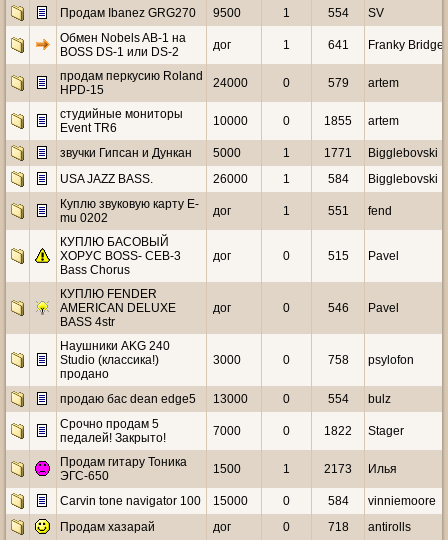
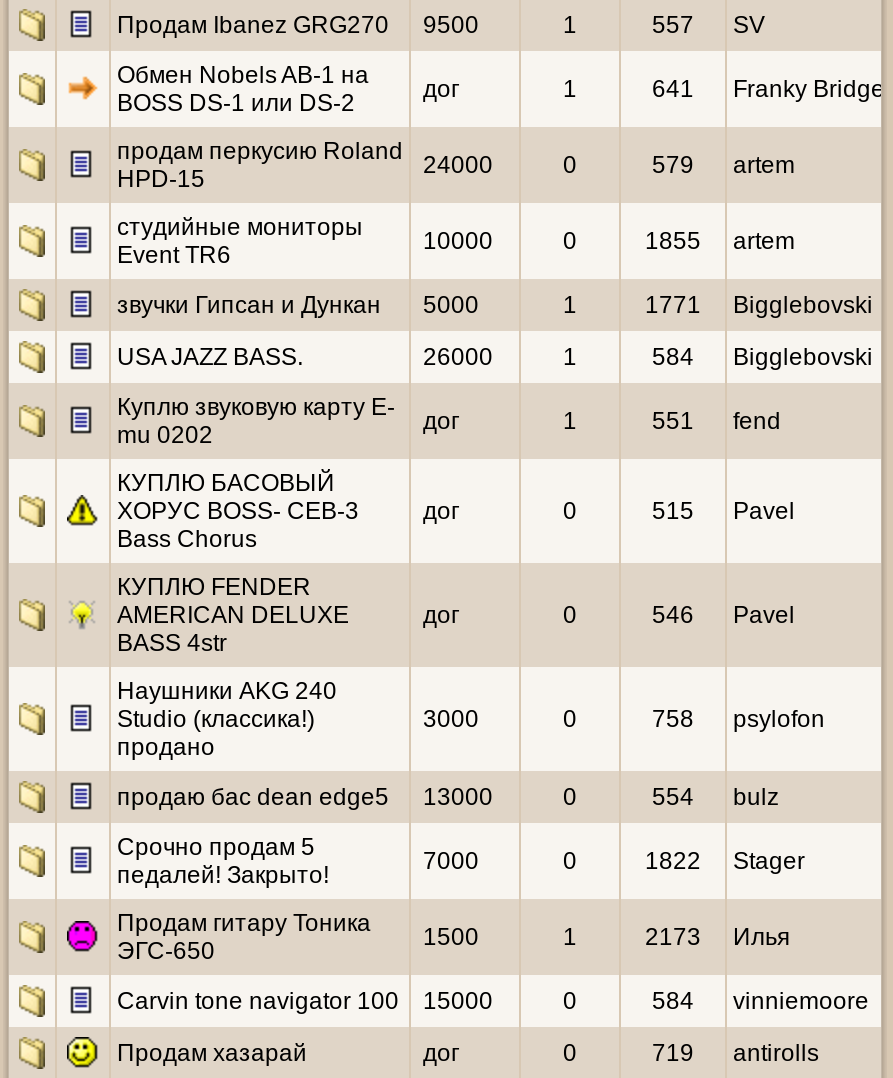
- 554 SV
+ 557 SV

- 718 antirolls
+ 719 antirolls
